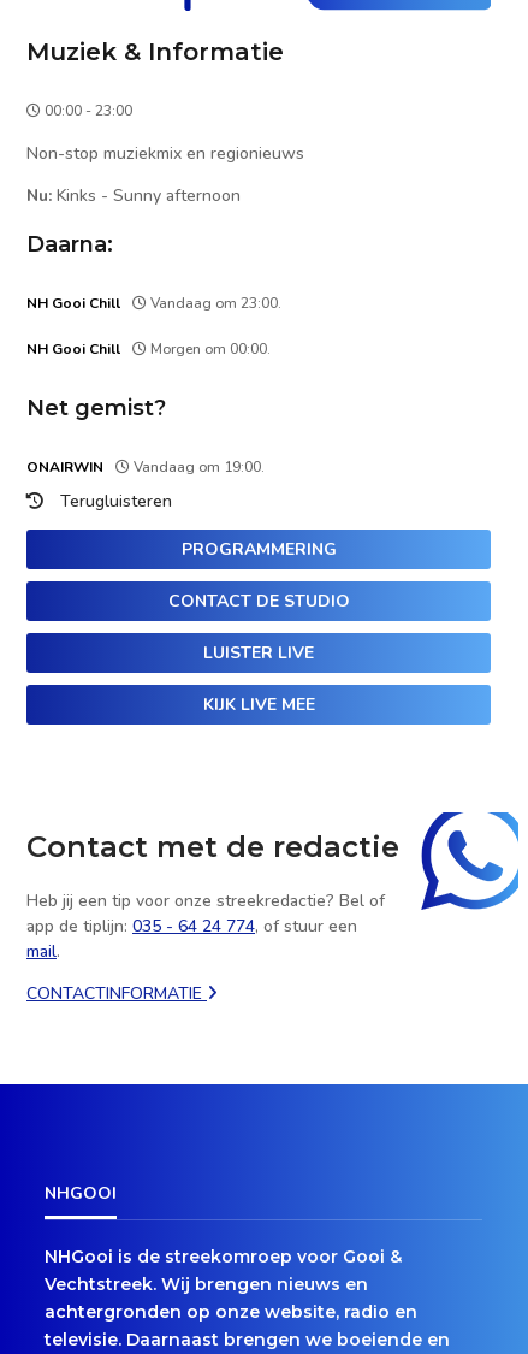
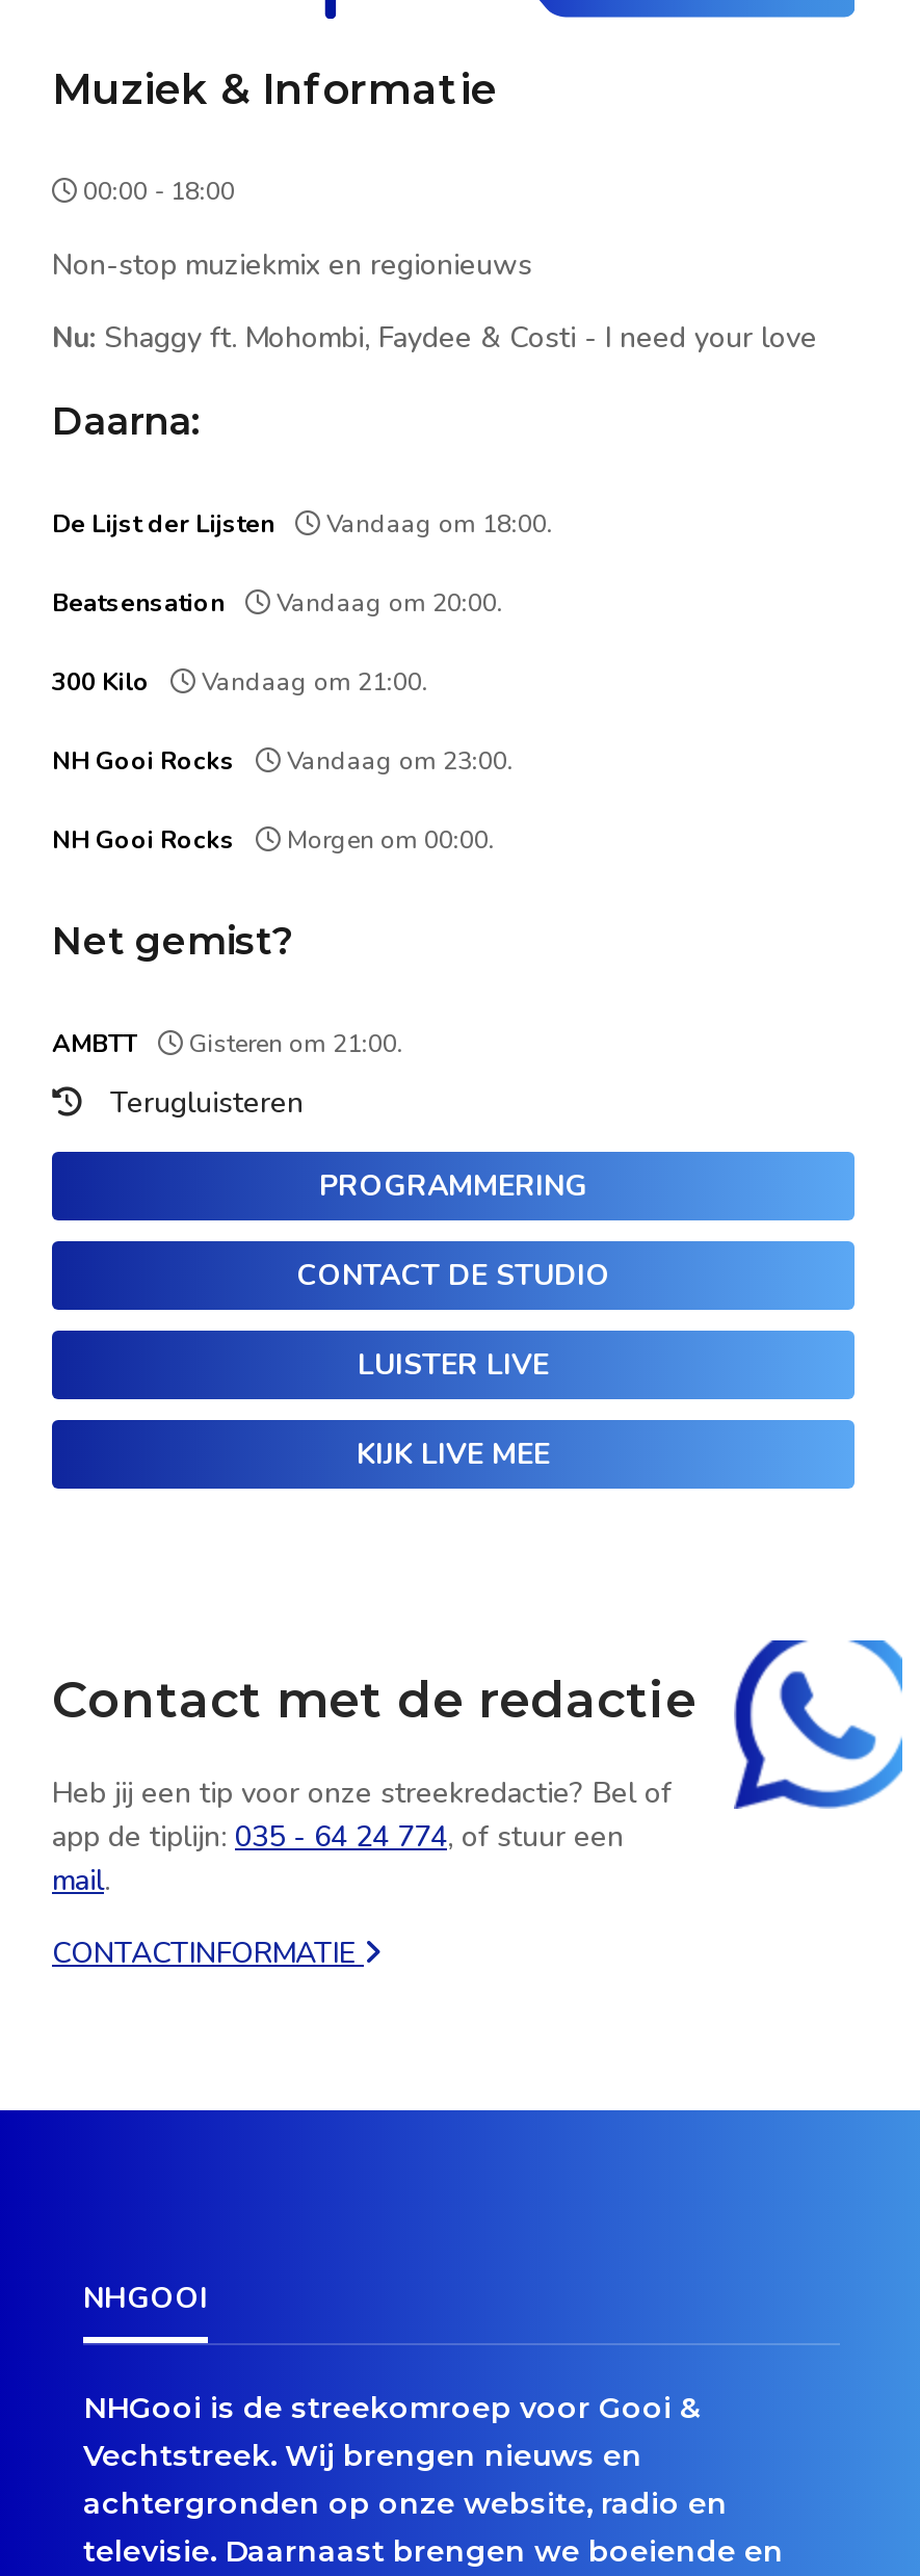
- 00:00 - 23:00
+ 00:00 - 18:00

- Nu: Kinks - Sunny afternoon
+ Nu: Shaggy ft. Mohombi, Faydee & Costi - I need your love

- NH Gooi Chill
+ De Lijst der Lijsten
+ Vandaag om 18:00.
+ Beatsensation
+ Vandaag om 20:00.
+ 300 Kilo
+ Vandaag om 21:00.
+ NH Gooi Rocks

- NH Gooi Chill
+ NH Gooi Rocks

- ONAIRWIN
- Vandaag om 19:00.
+ AMBTT
+ Gisteren om 21:00.
